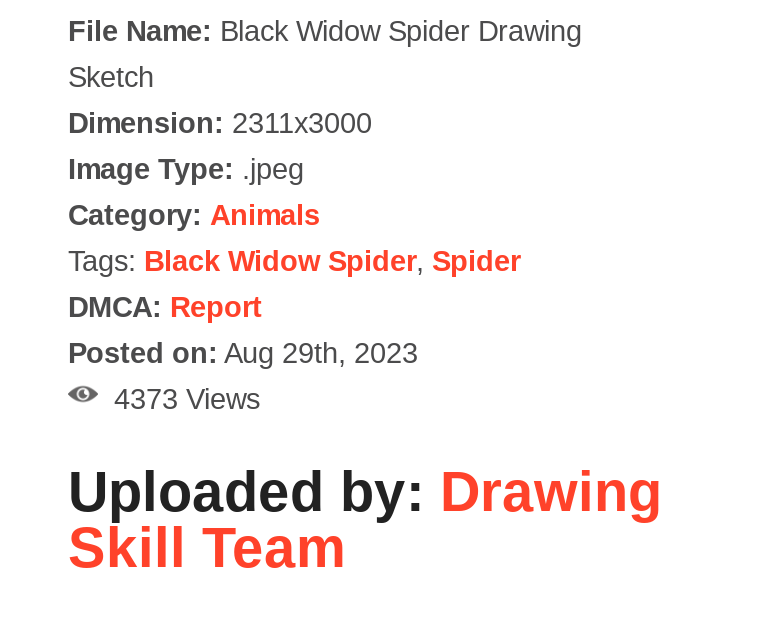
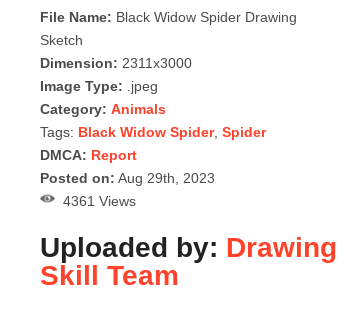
- 4373 Views
+ 4361 Views
